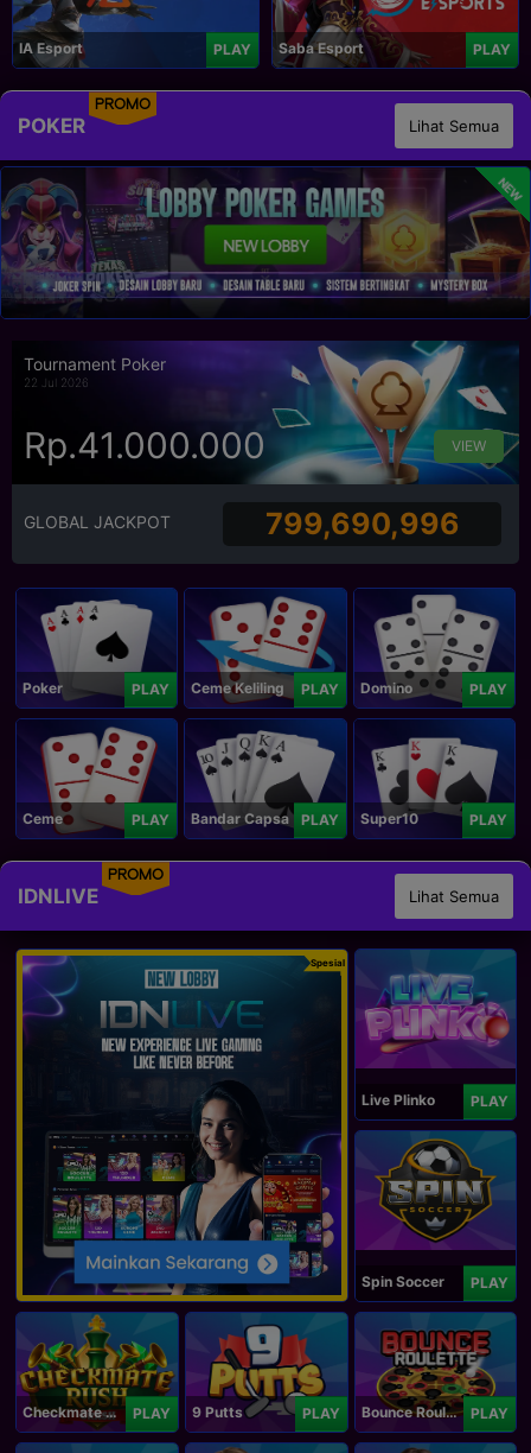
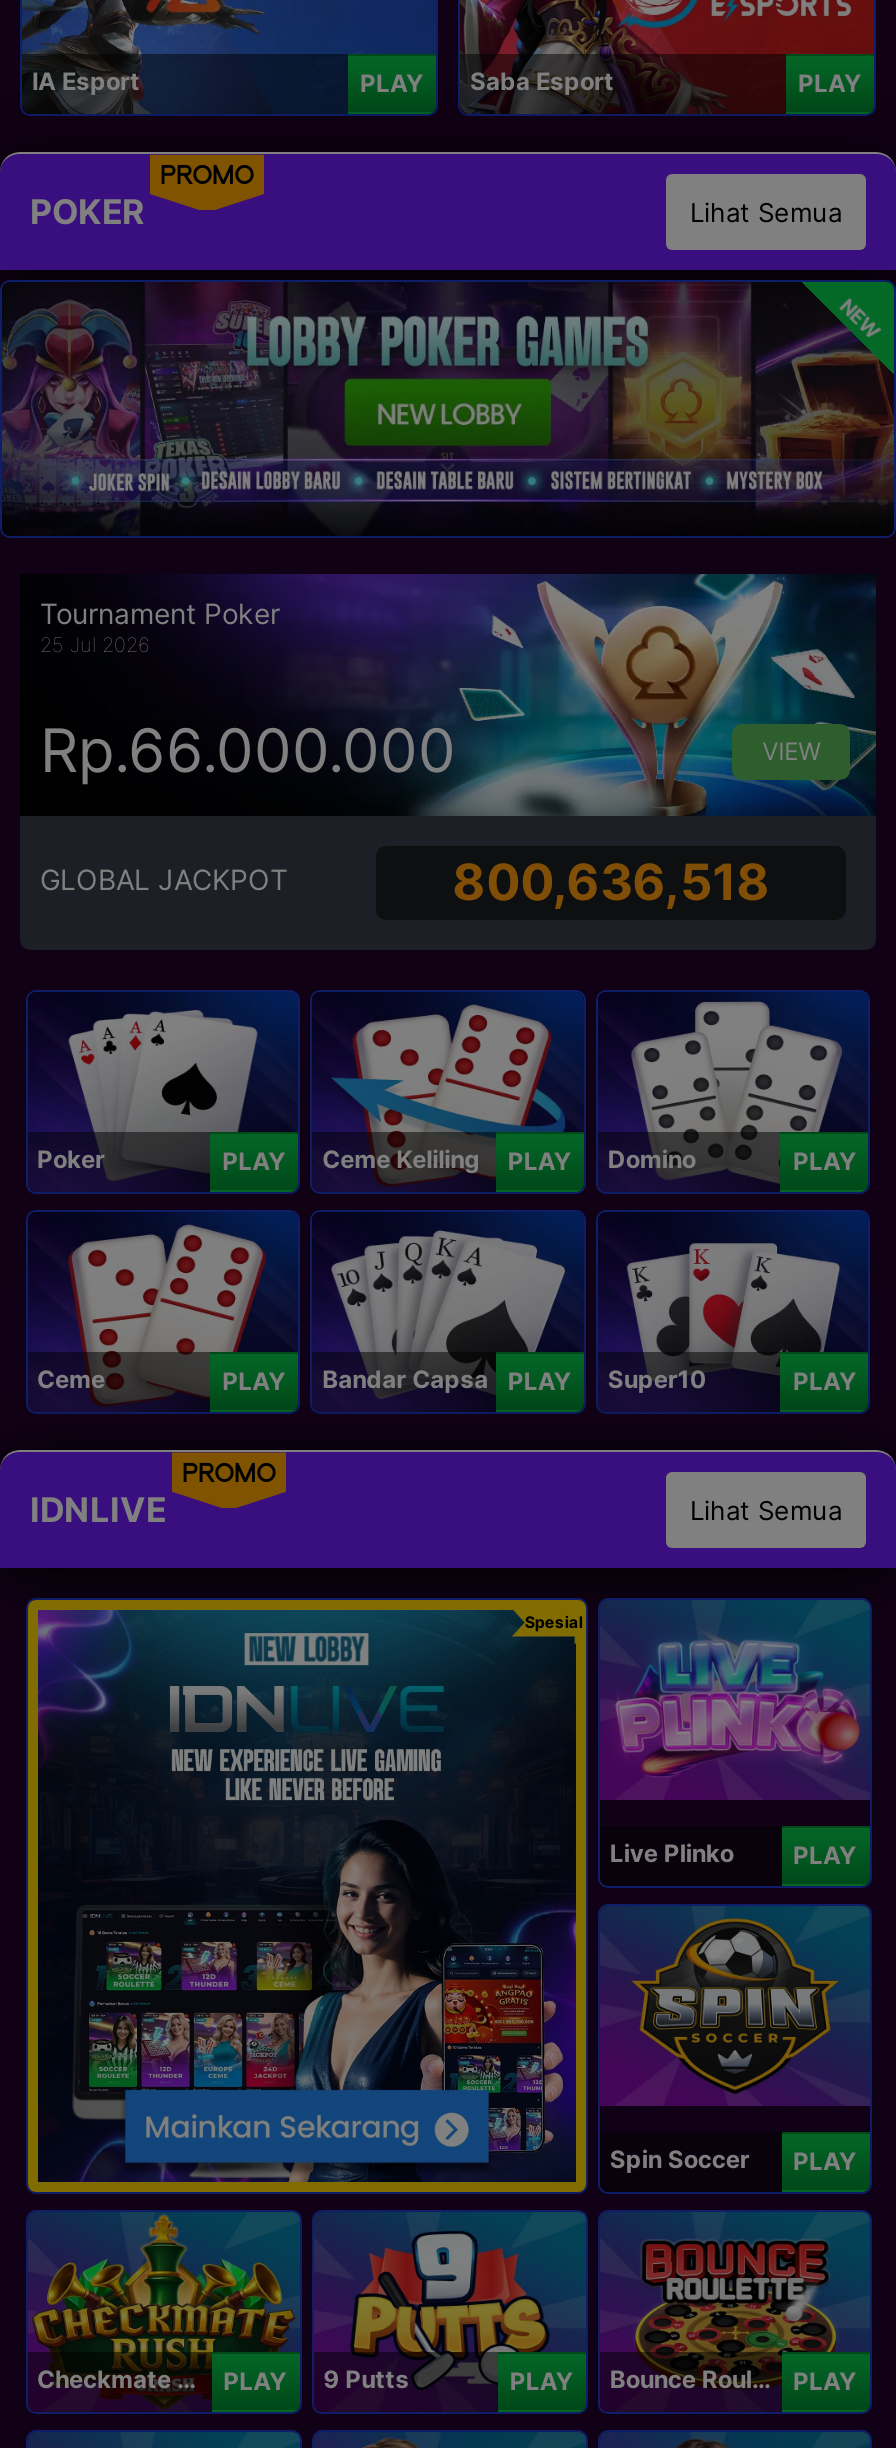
- 22 Jul 2026
+ 25 Jul 2026

- Rp.41.000.000
+ Rp.66.000.000

- 799,690,996
+ 800,636,518
